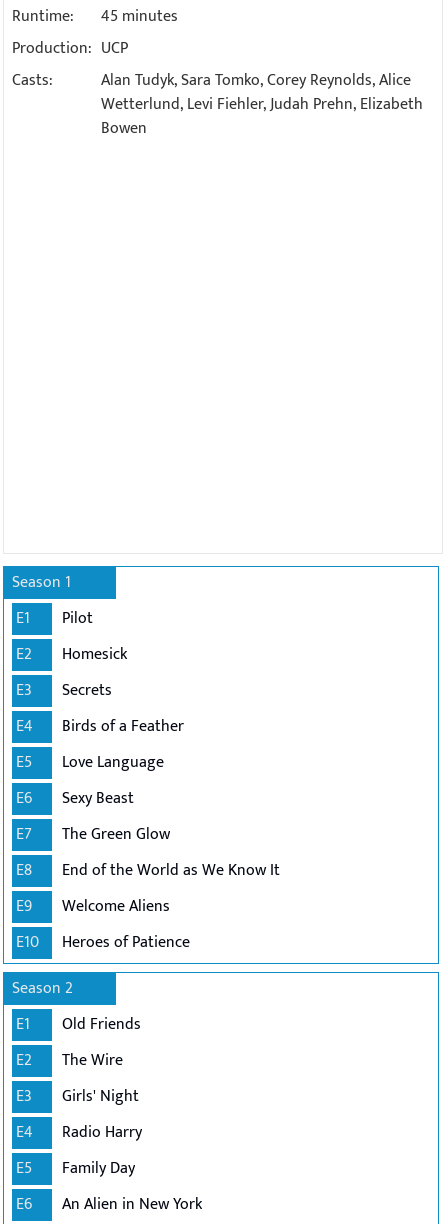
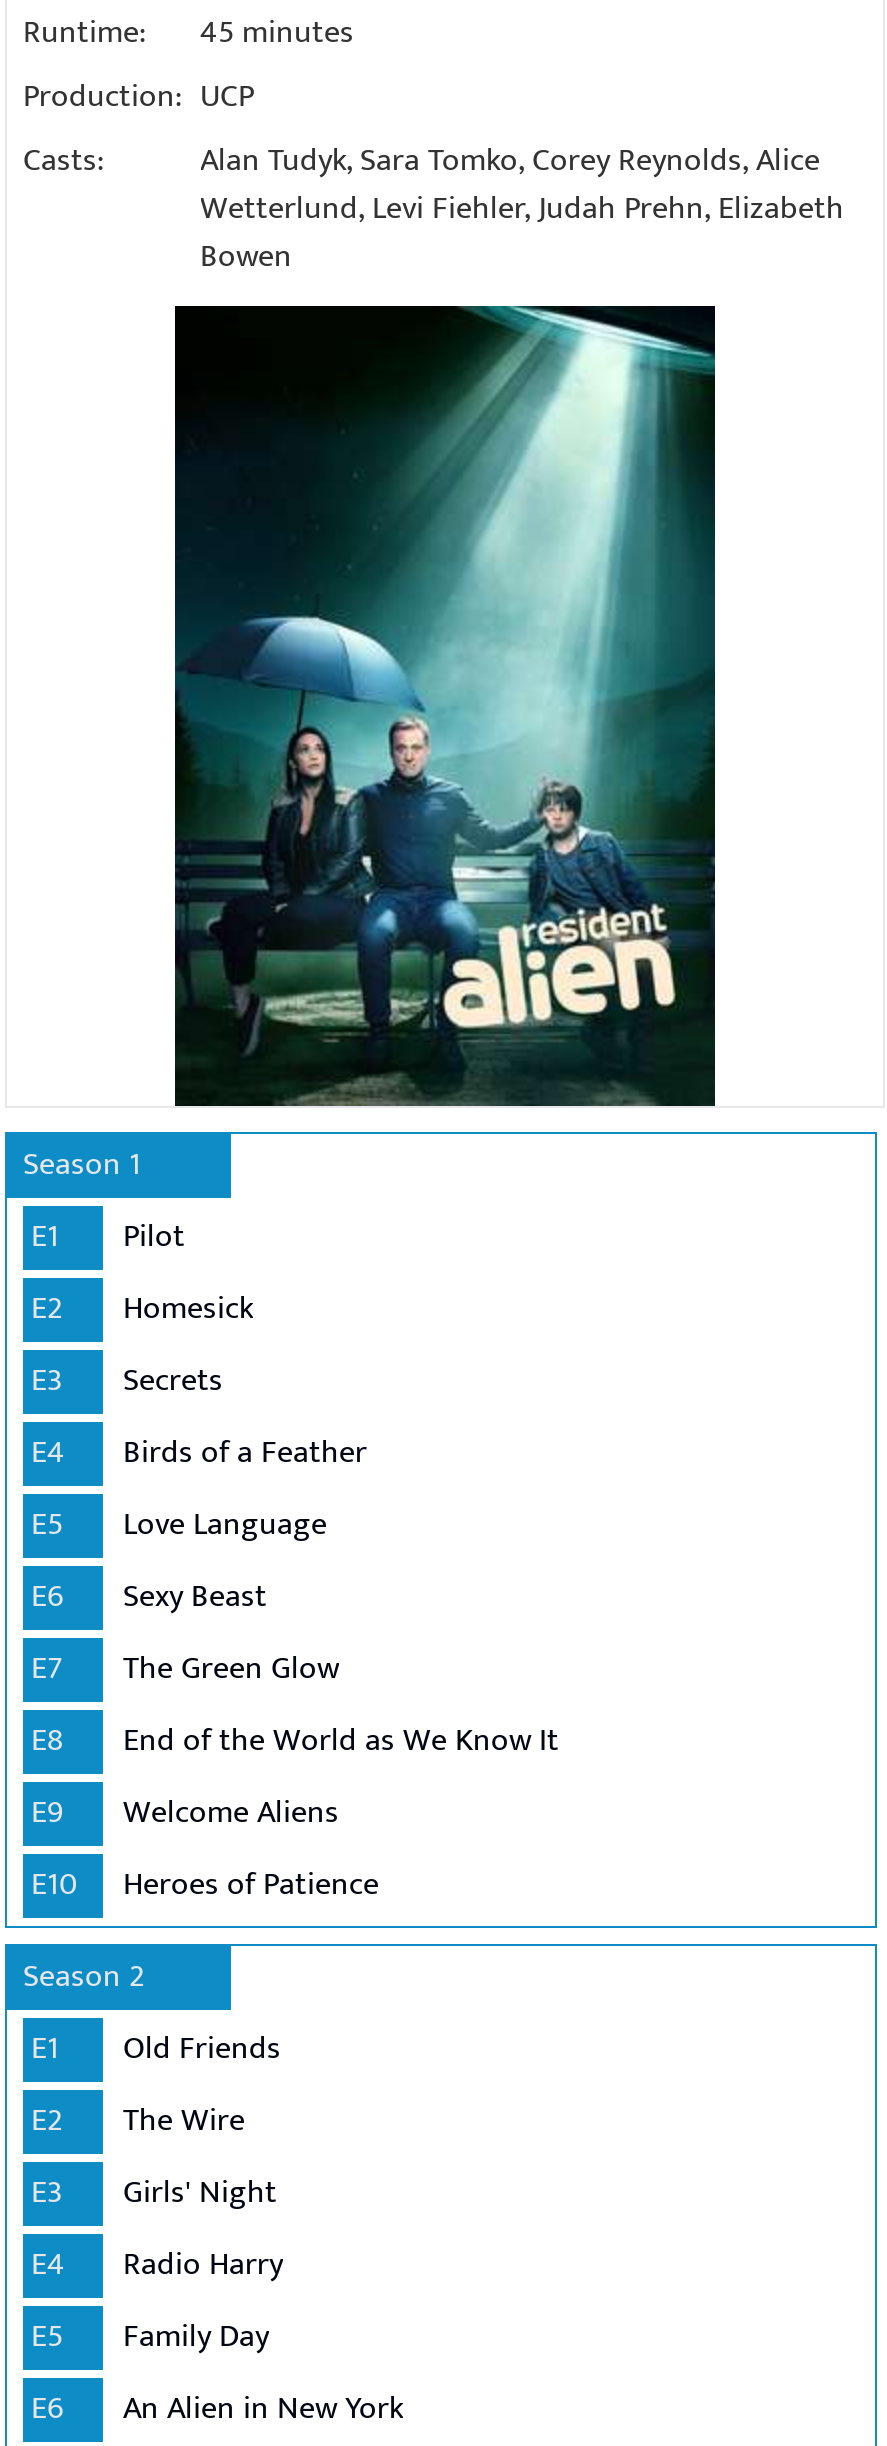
+ [image]
